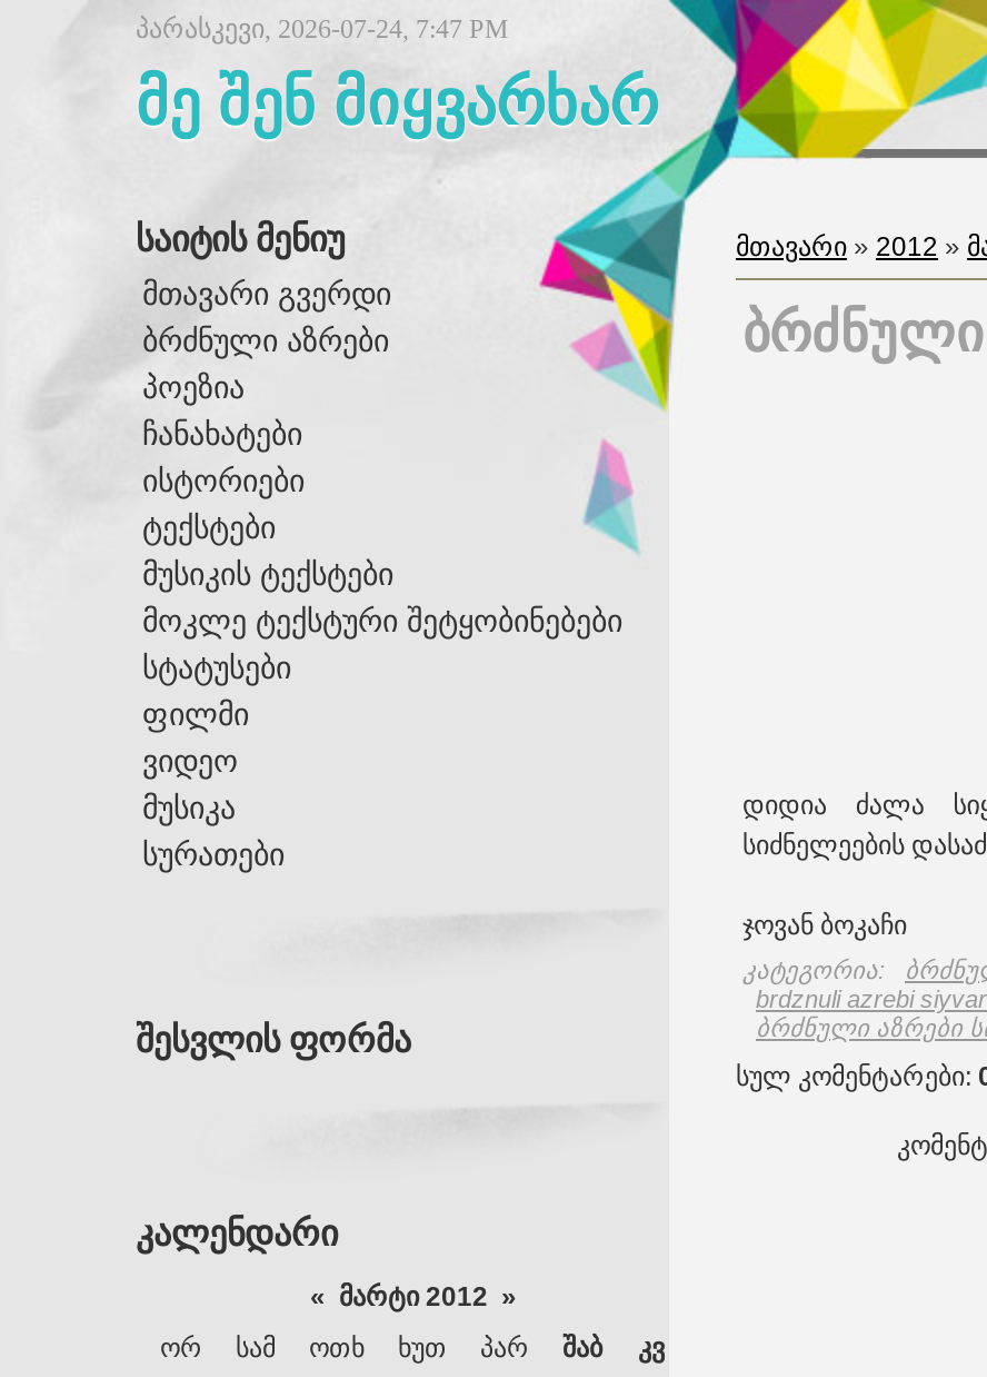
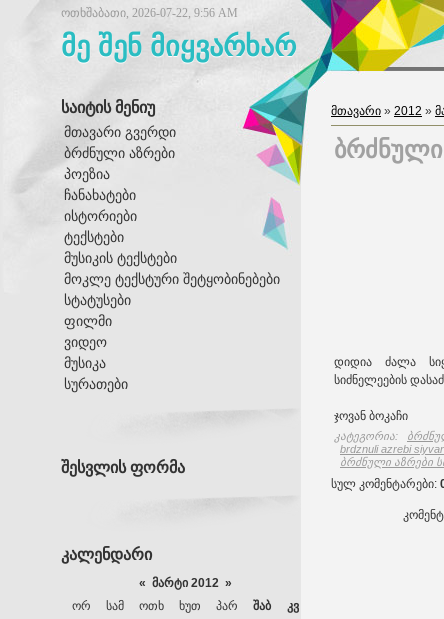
- პარასკევი, 2026-07-24, 7:47 PM
+ ოთხშაბათი, 2026-07-22, 9:56 AM
